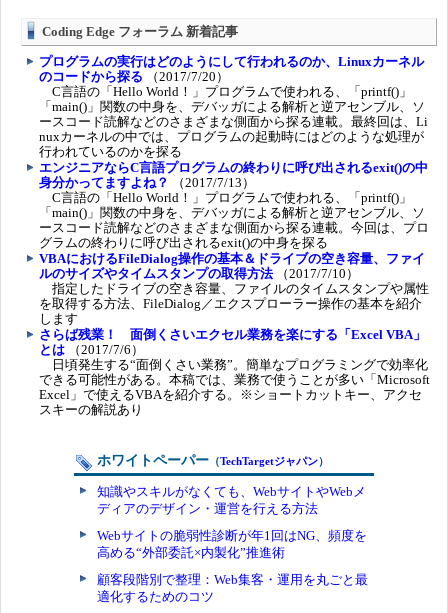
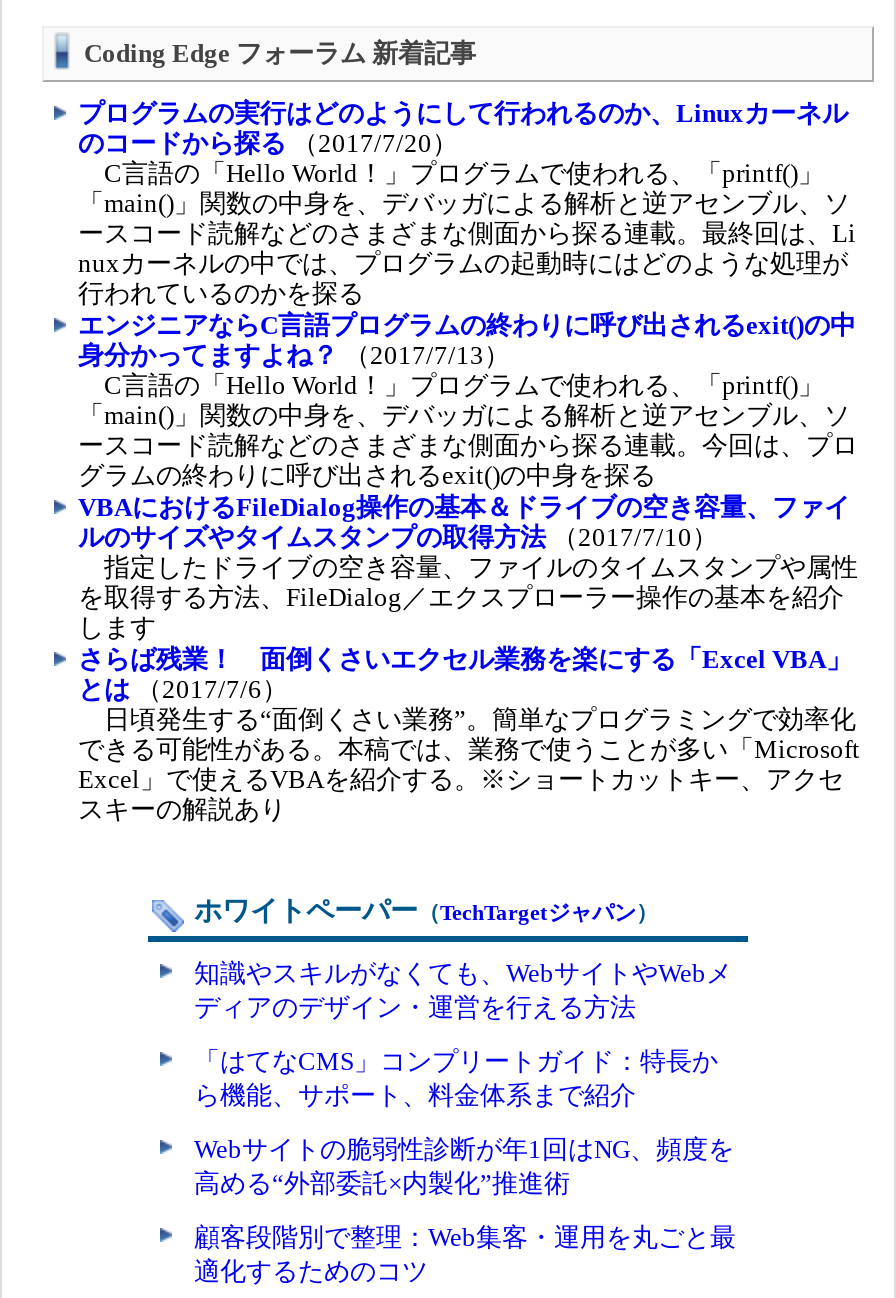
+ 「はてなCMS」コンプリートガイド：特長か
+ ら機能、サポート、料金体系まで紹介
